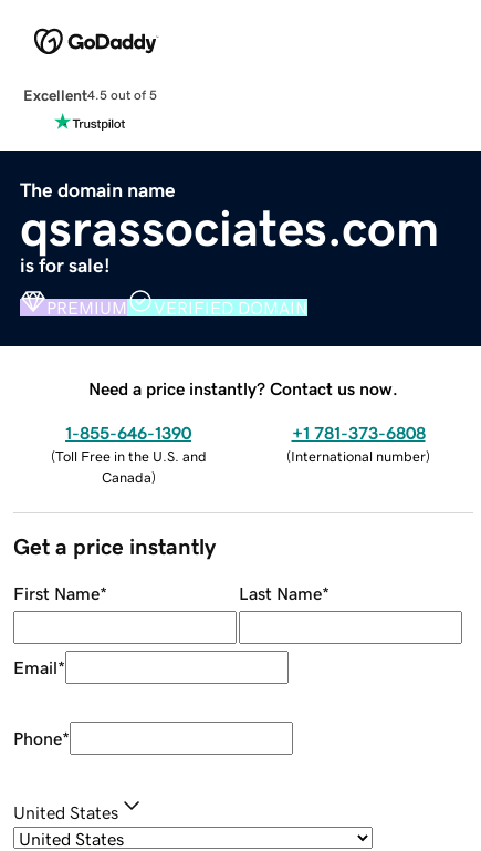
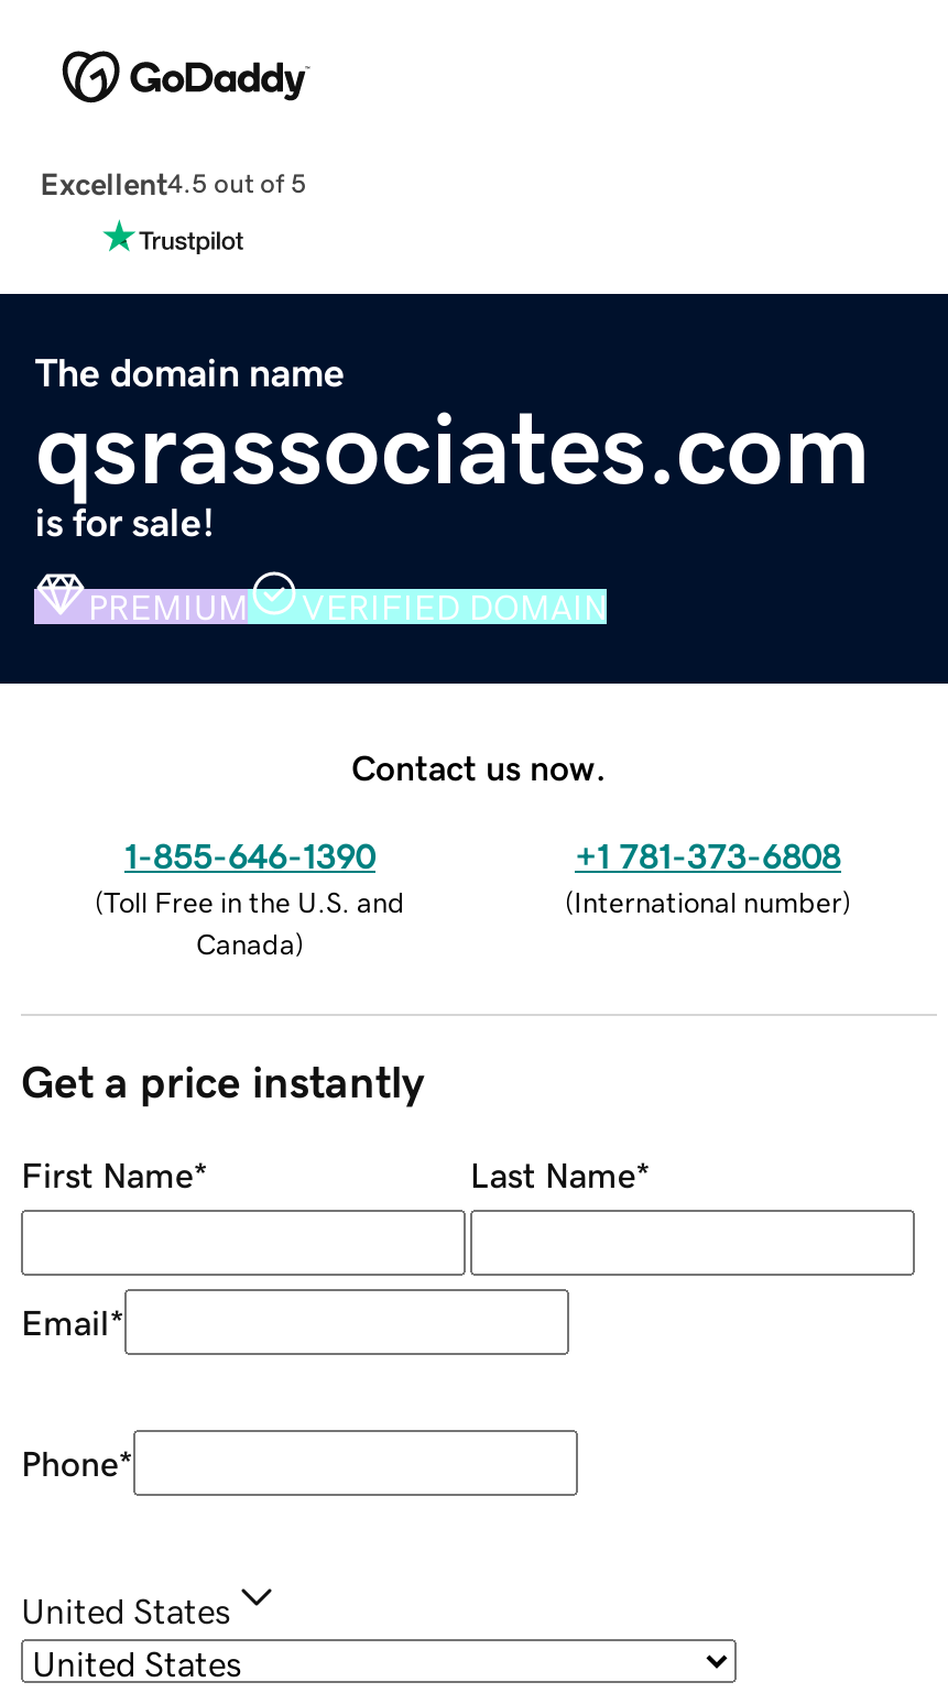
- Need a price instantly? Contact us now.
+ Contact us now.
